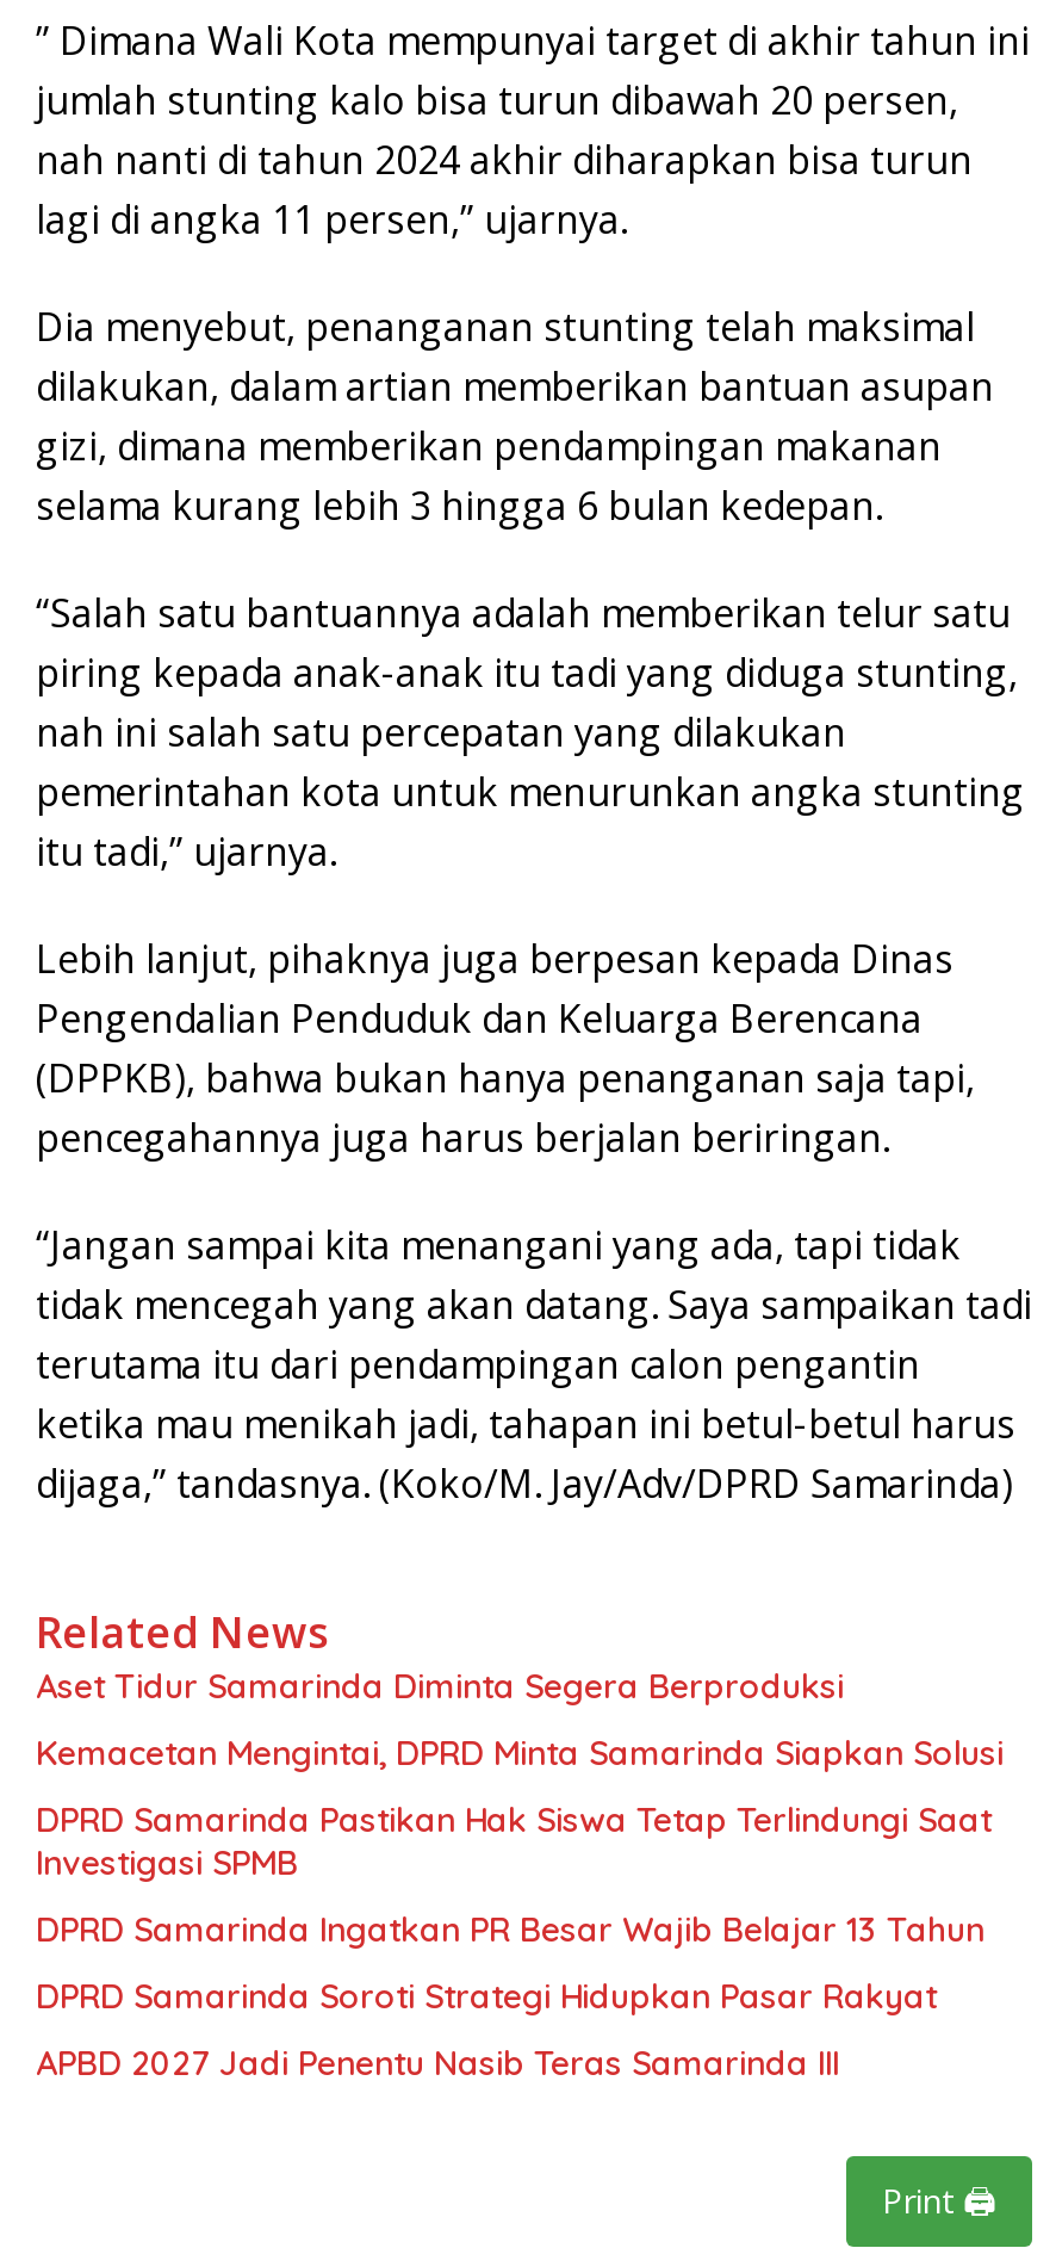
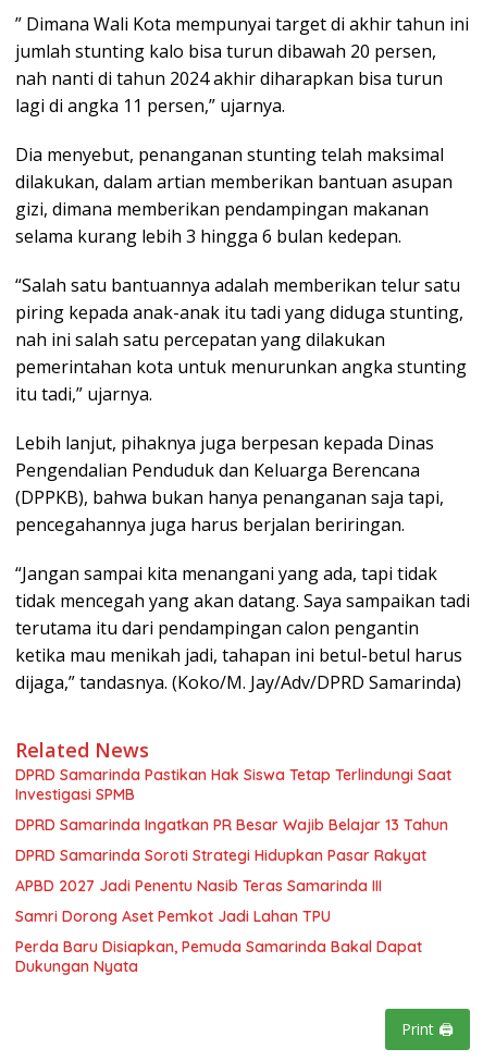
- Aset Tidur Samarinda Diminta Segera Berproduksi
- Kemacetan Mengintai, DPRD Minta Samarinda Siapkan Solusi

moved up: DPRD Samarinda Pastikan Hak Siswa Tetap Terlindungi Saat | Investigasi SPMB | DPRD Samarinda Ingatkan PR Besar Wajib Belajar 13 Tahun | DPRD Samarinda Soroti Strategi Hidupkan Pasar Rakyat | APBD 2027 Jadi Penentu Nasib Teras Samarinda III

+ Samri Dorong Aset Pemkot Jadi Lahan TPU
+ Perda Baru Disiapkan, Pemuda Samarinda Bakal Dapat
+ Dukungan Nyata
